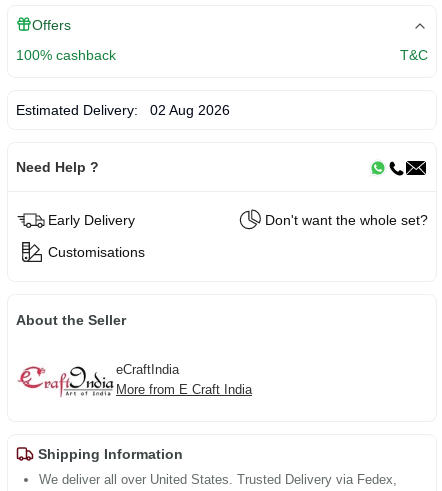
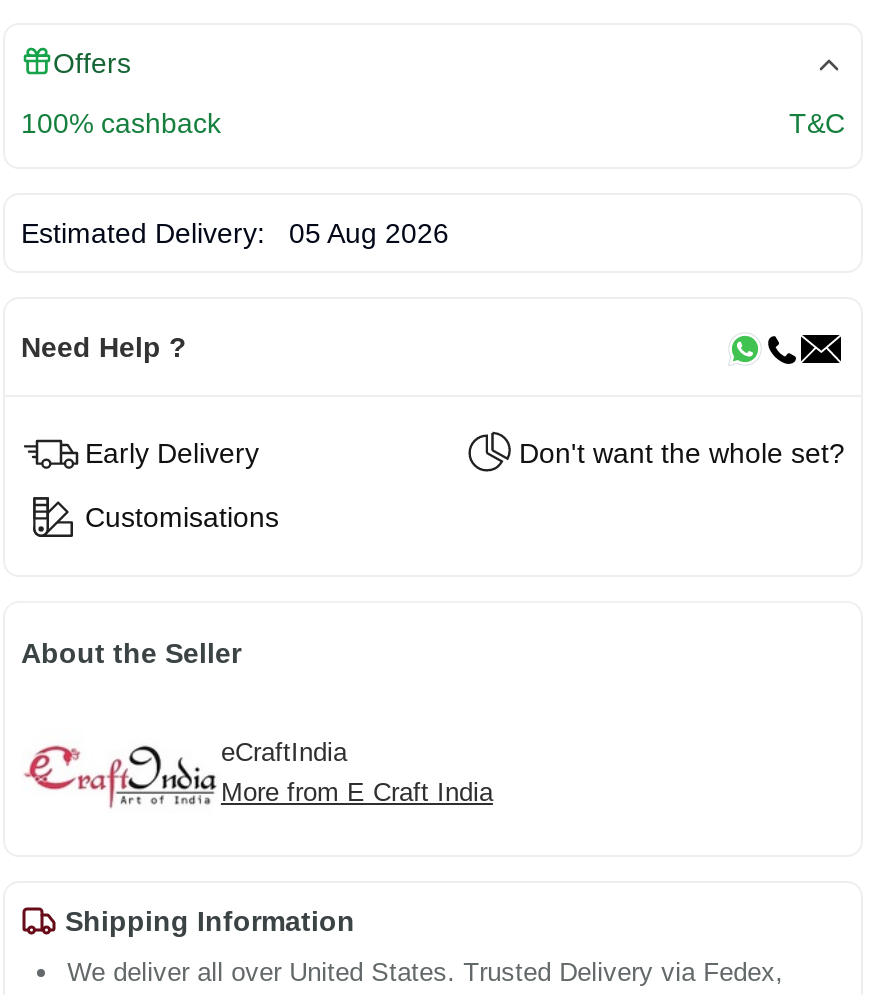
- Estimated Delivery: 02 Aug 2026
+ Estimated Delivery: 05 Aug 2026
